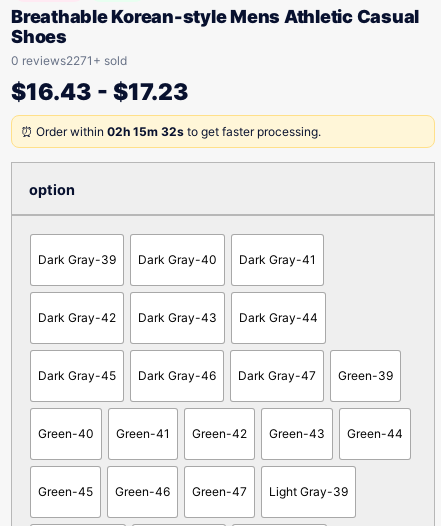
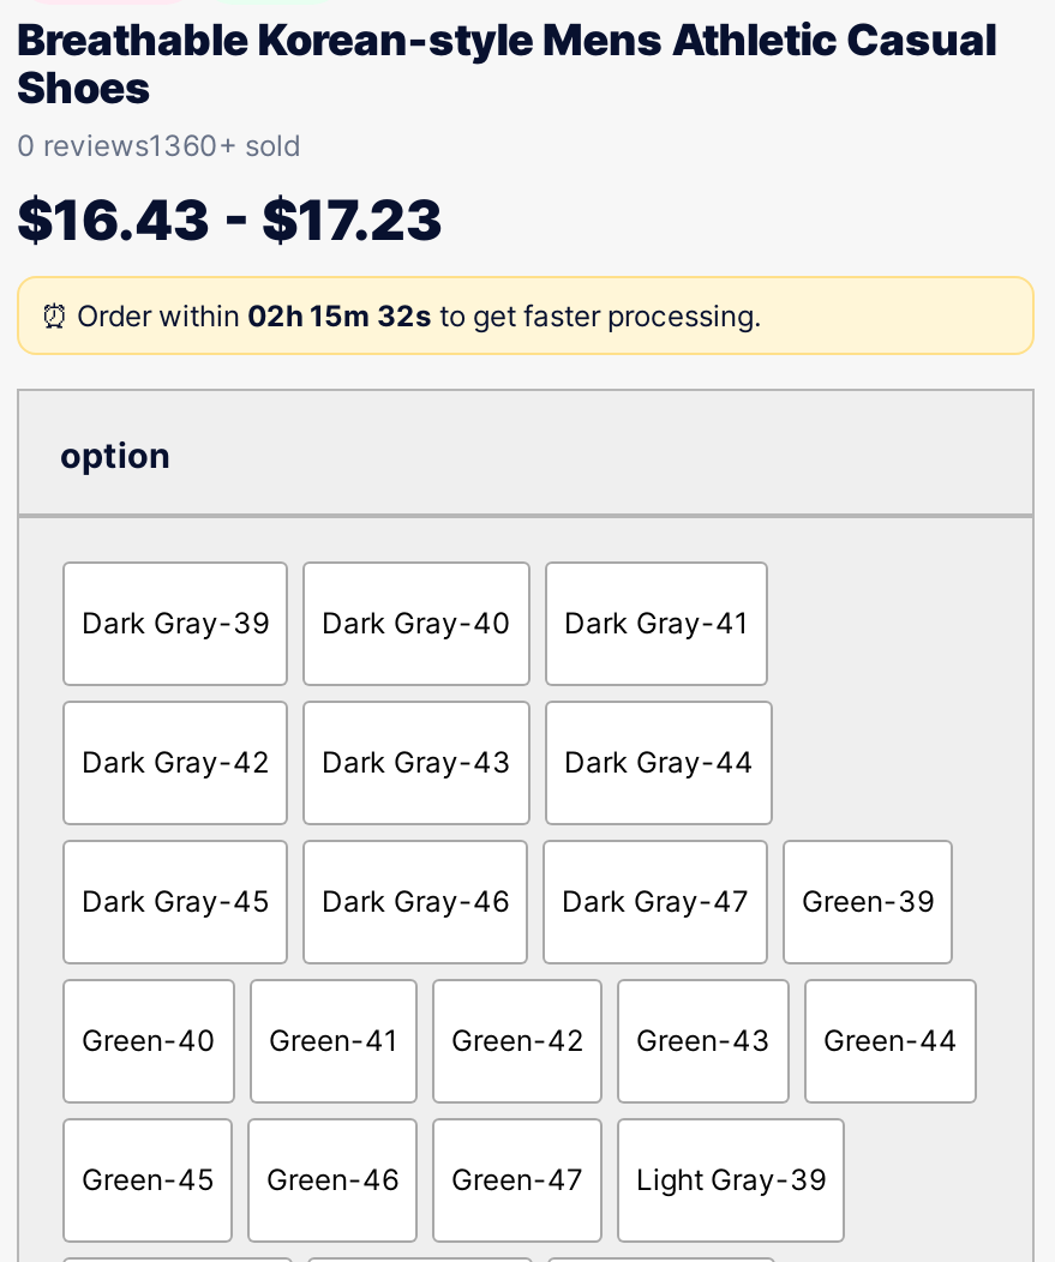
- 0 reviews2271+ sold
+ 0 reviews1360+ sold
